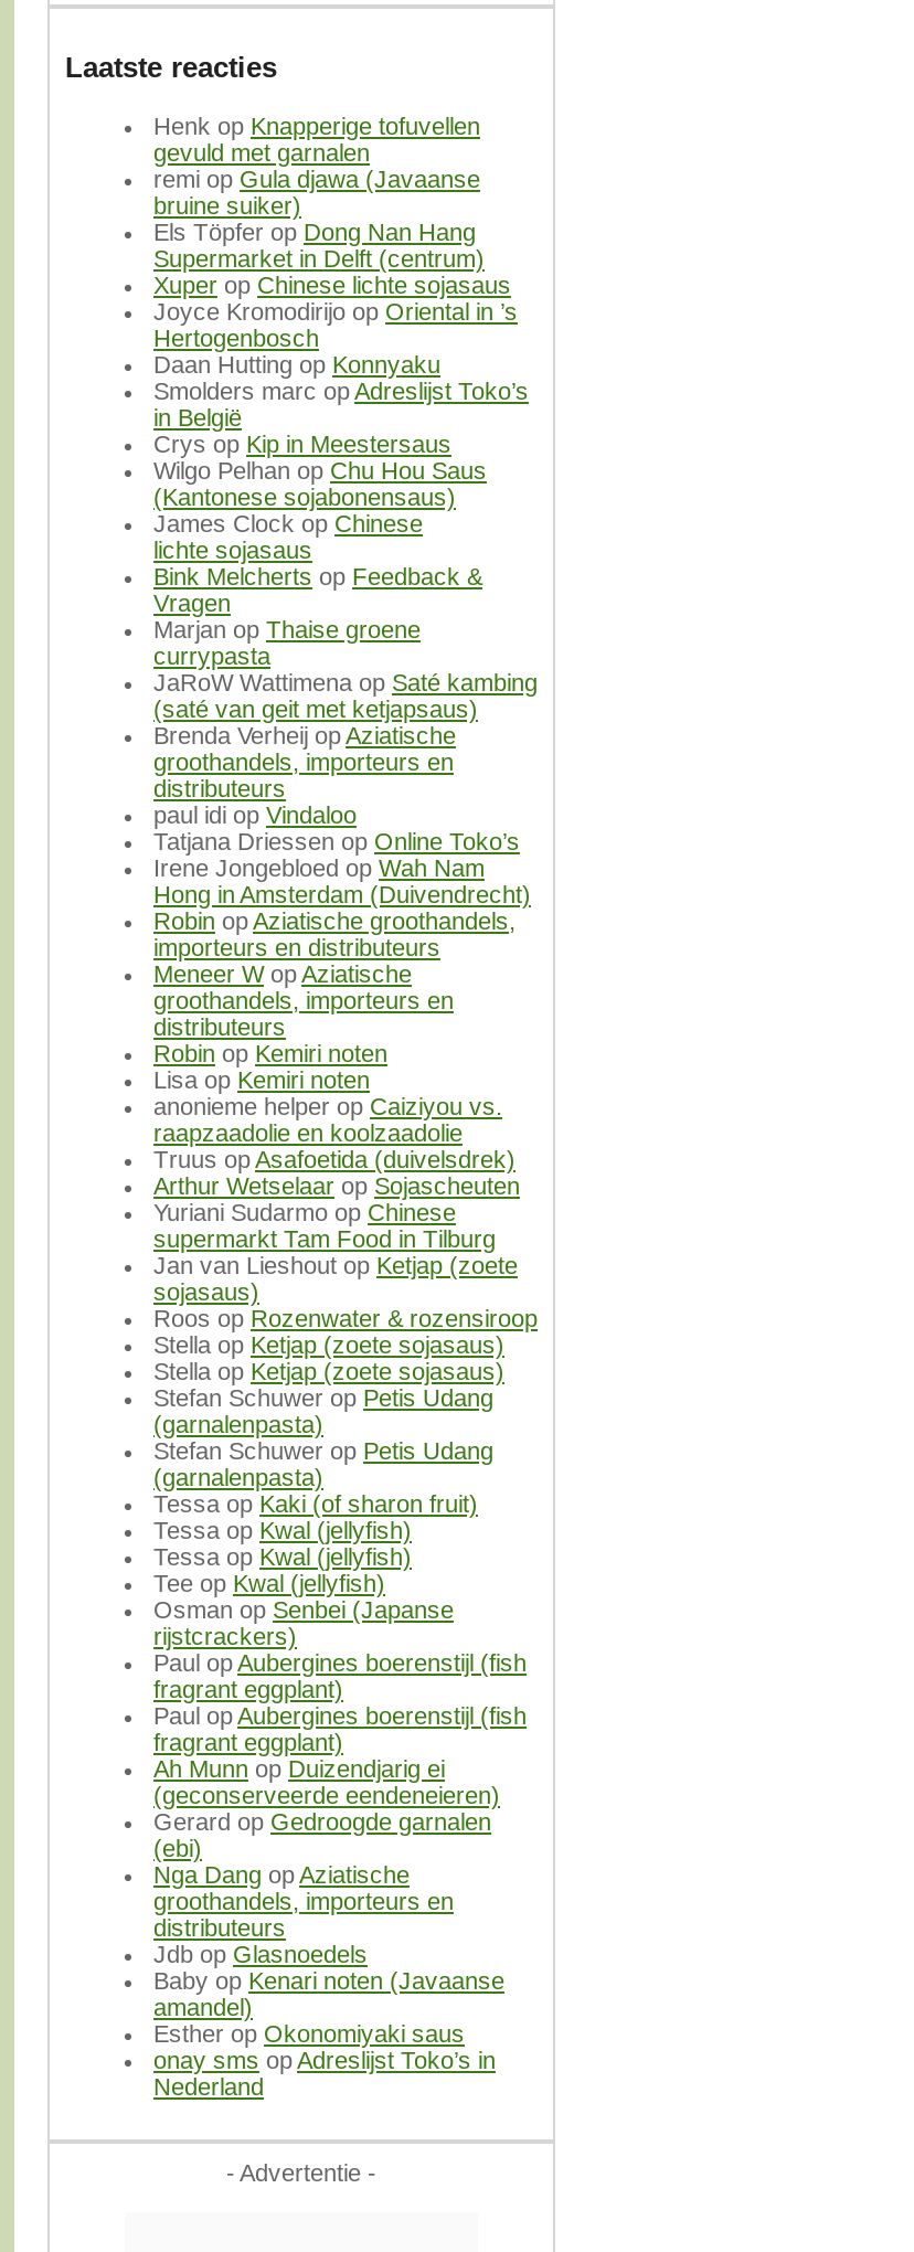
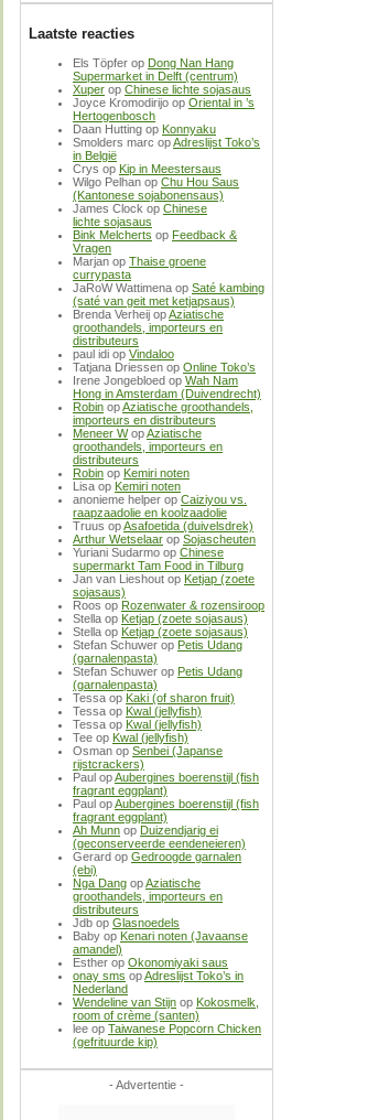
- Henk op Knapperige tofuvellen
- gevuld met garnalen
- remiopGula djawa (Javaanse
- bruine suiker)

moved up: Els TöpferopDong Nan Hang | Supermarket in Delft (centrum) | XuperopChinese lichte sojasaus | ... | onay sms opAdreslijst Toko’s in | Nederland

+ Wendeline van Stijn op Kokosmelk,
+ room of crème (santen)
+ leeopTaiwanese Popcorn Chicken
+ (gefrituurde kip)
